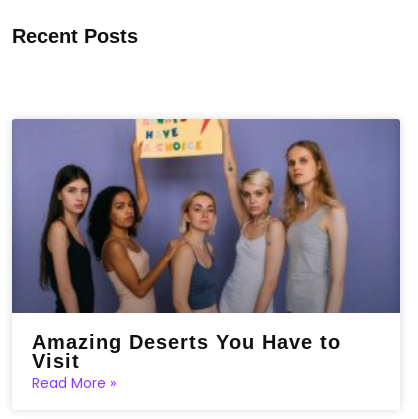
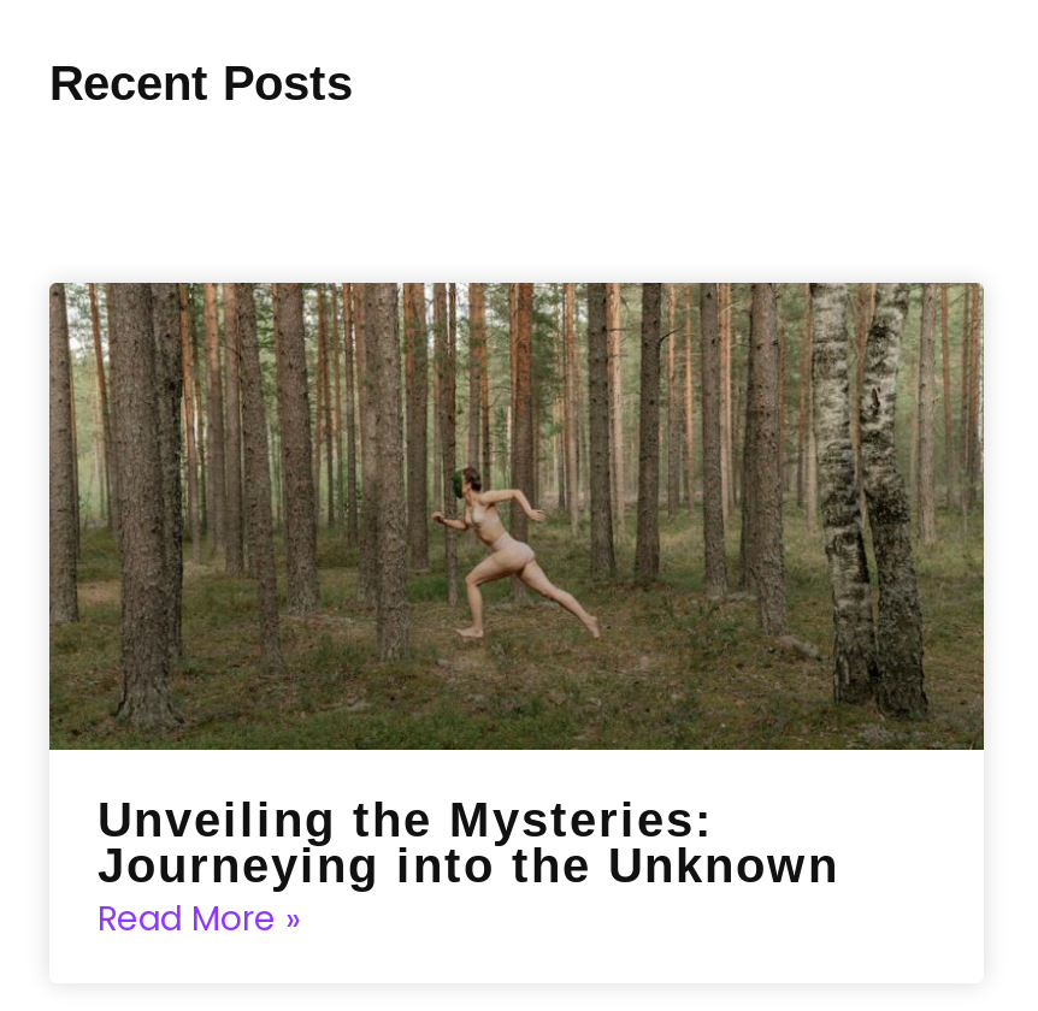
- [image]
- Amazing Deserts You Have to
- Visit
+ [image]
+ Unveiling the Mysteries:
+ Journeying into the Unknown
